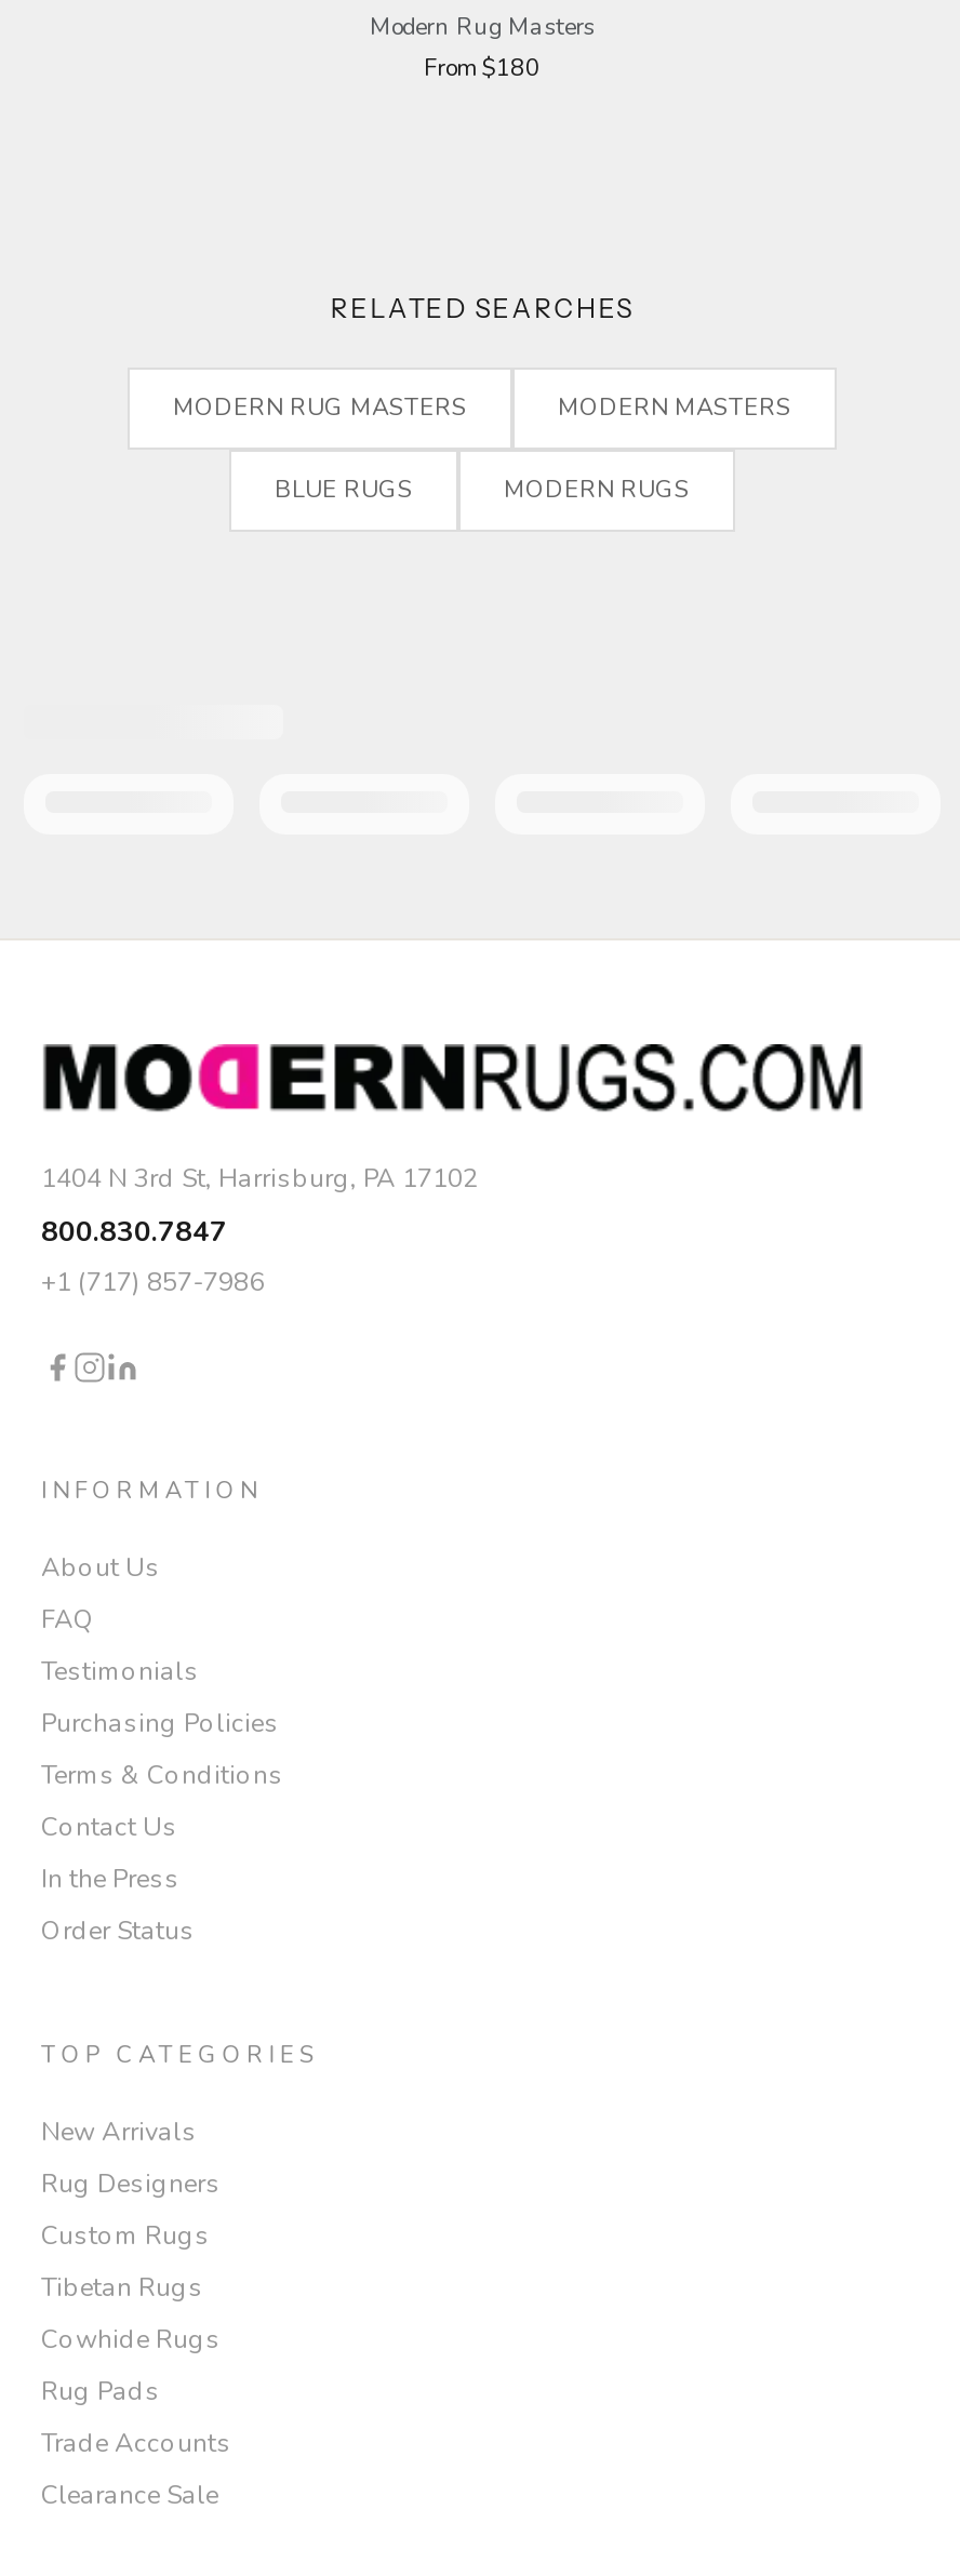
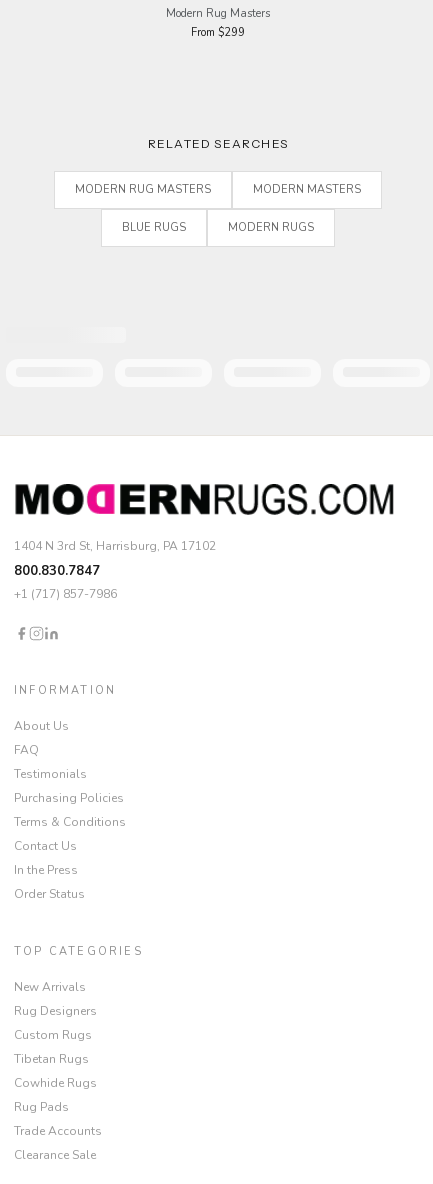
- From $180
+ From $299
